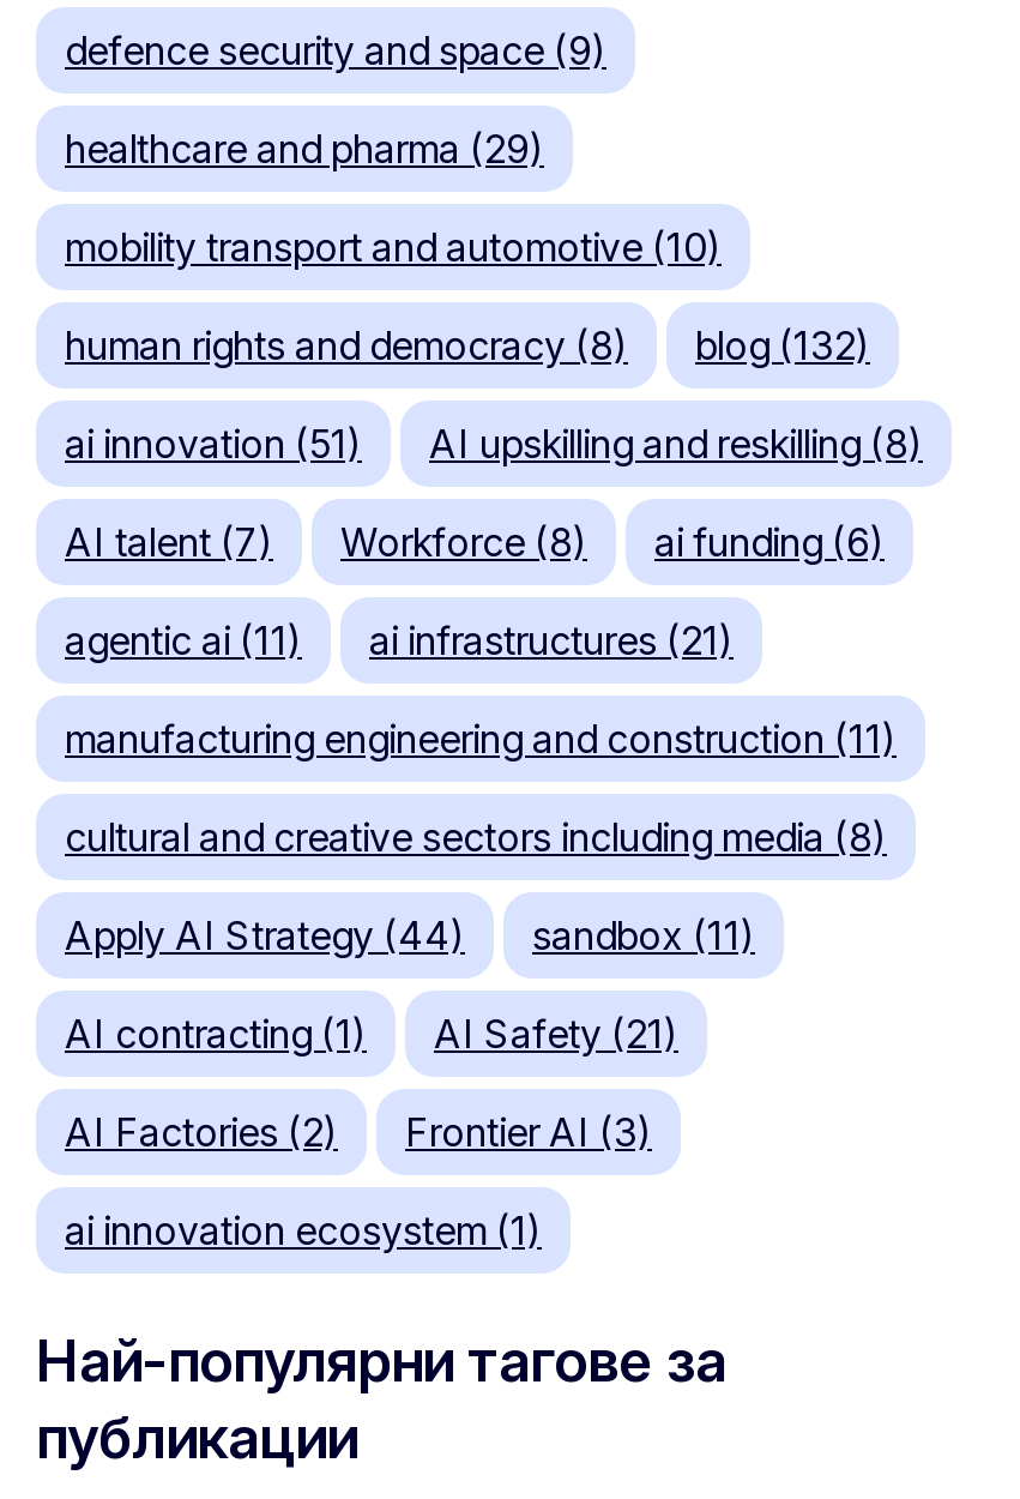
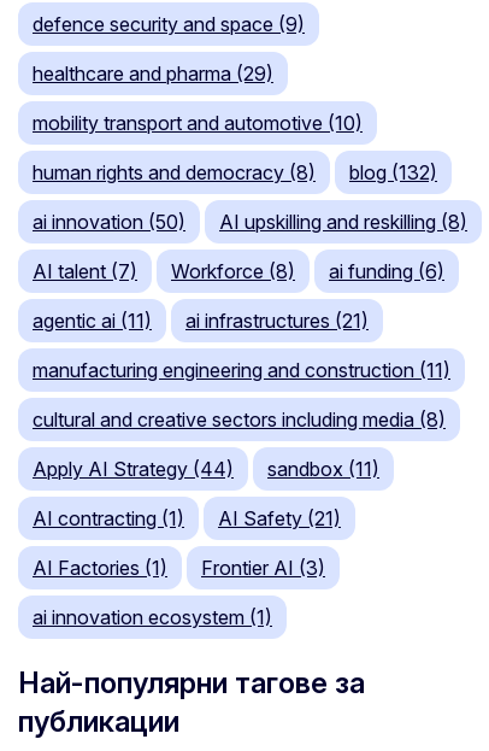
- ai innovation (51)
+ ai innovation (50)

- AI Factories (2) Frontier AI (3)
+ AI Factories (1) Frontier AI (3)
